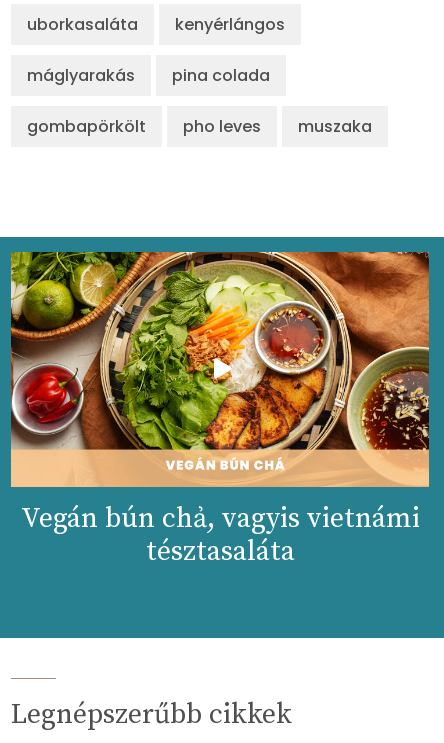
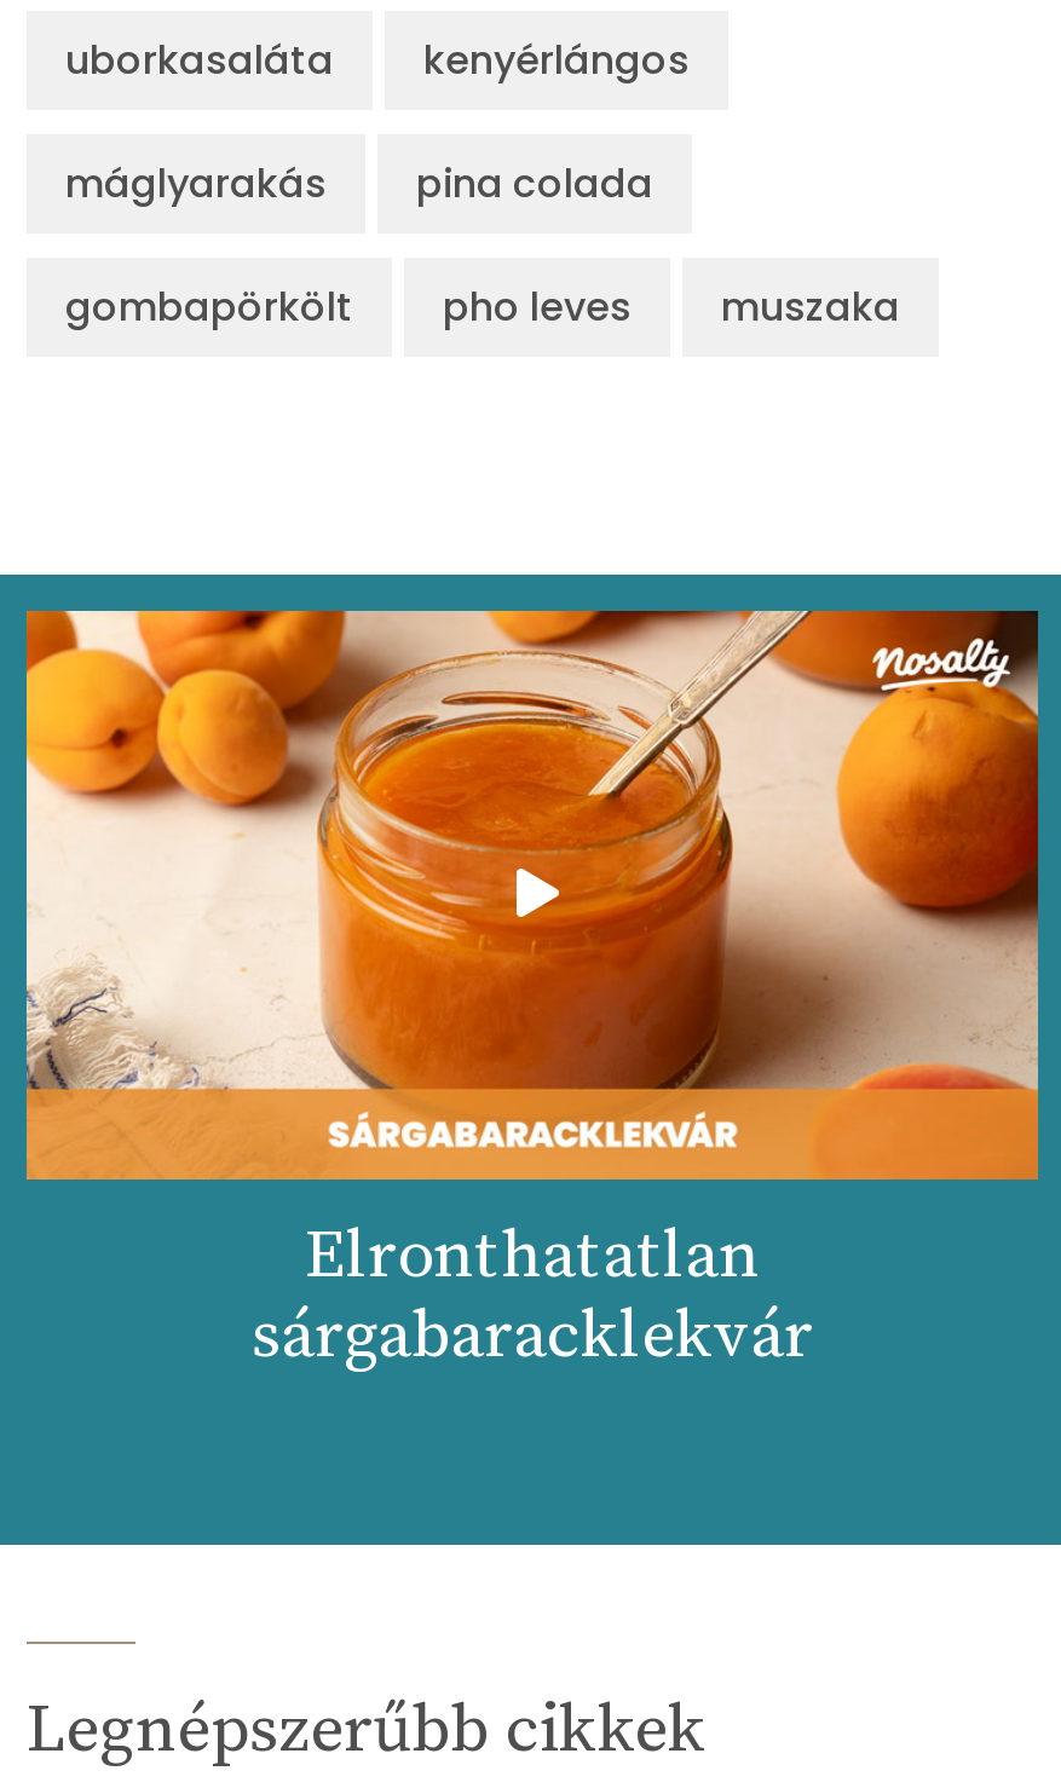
- [image]
- Vegán bún chả, vagyis vietnámi
- tésztasaláta
+ [image]
+ Elronthatatlan
+ sárgabaracklekvár
